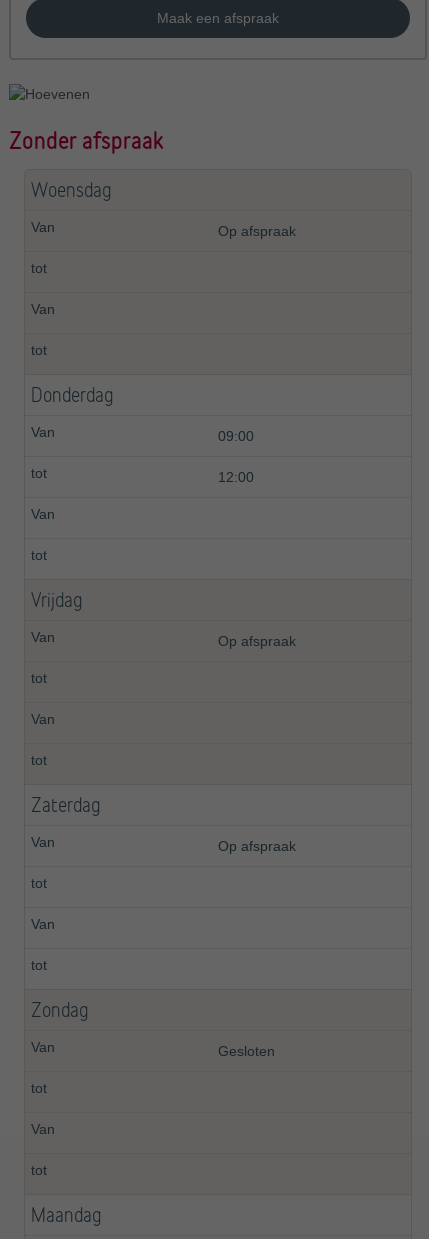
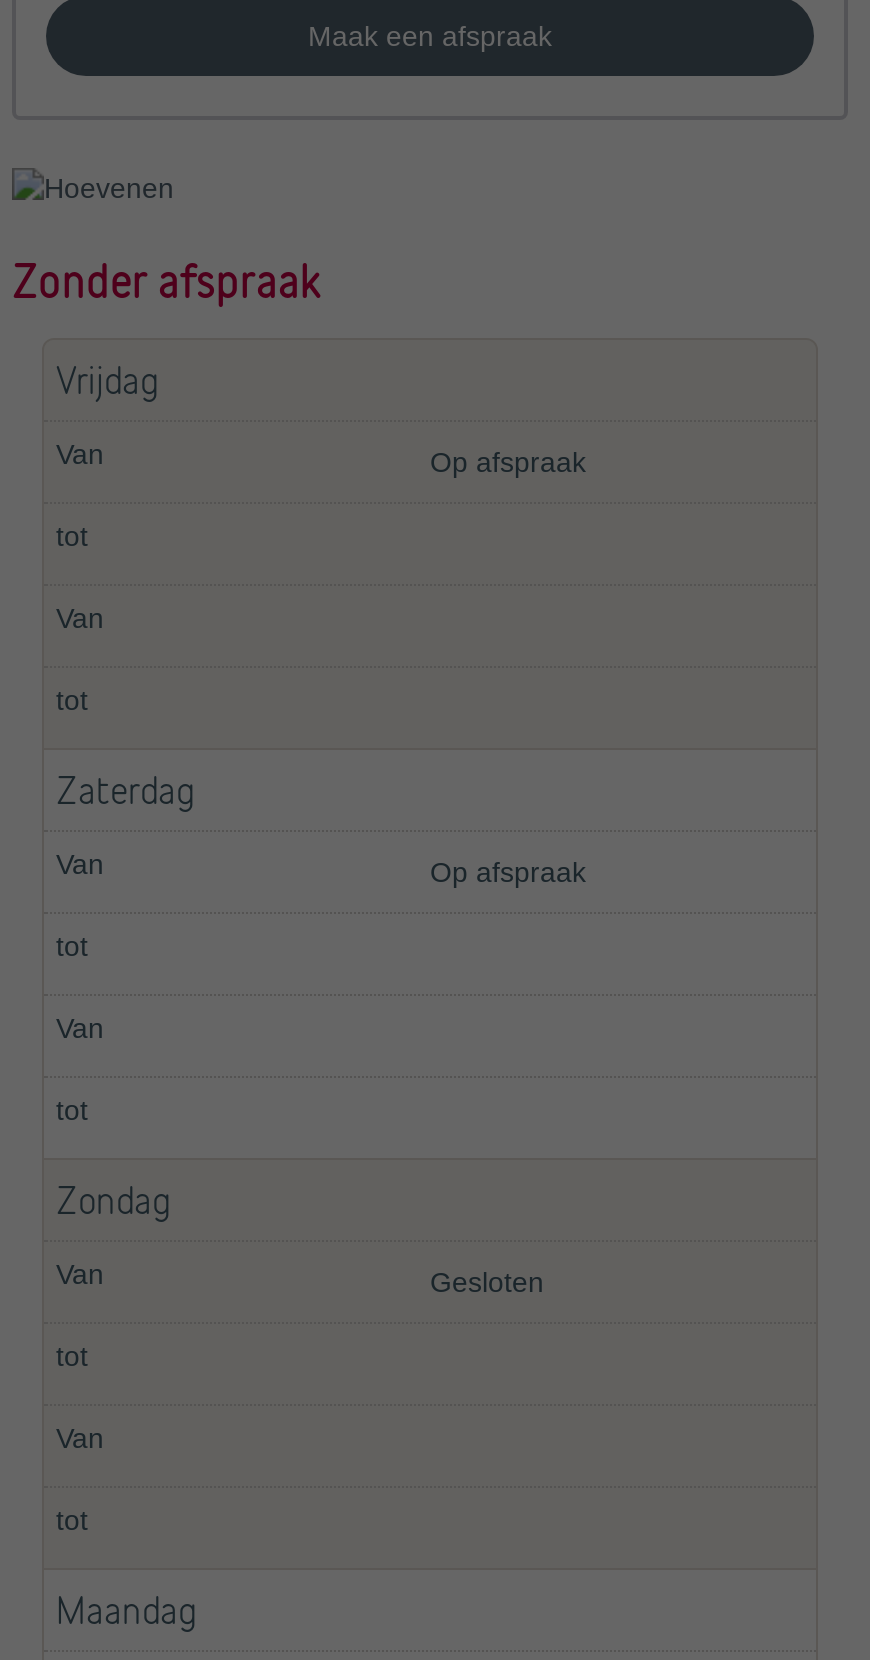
- Woensdag
- Op afspraak

- Donderdag
- 09:00
- 12:00
